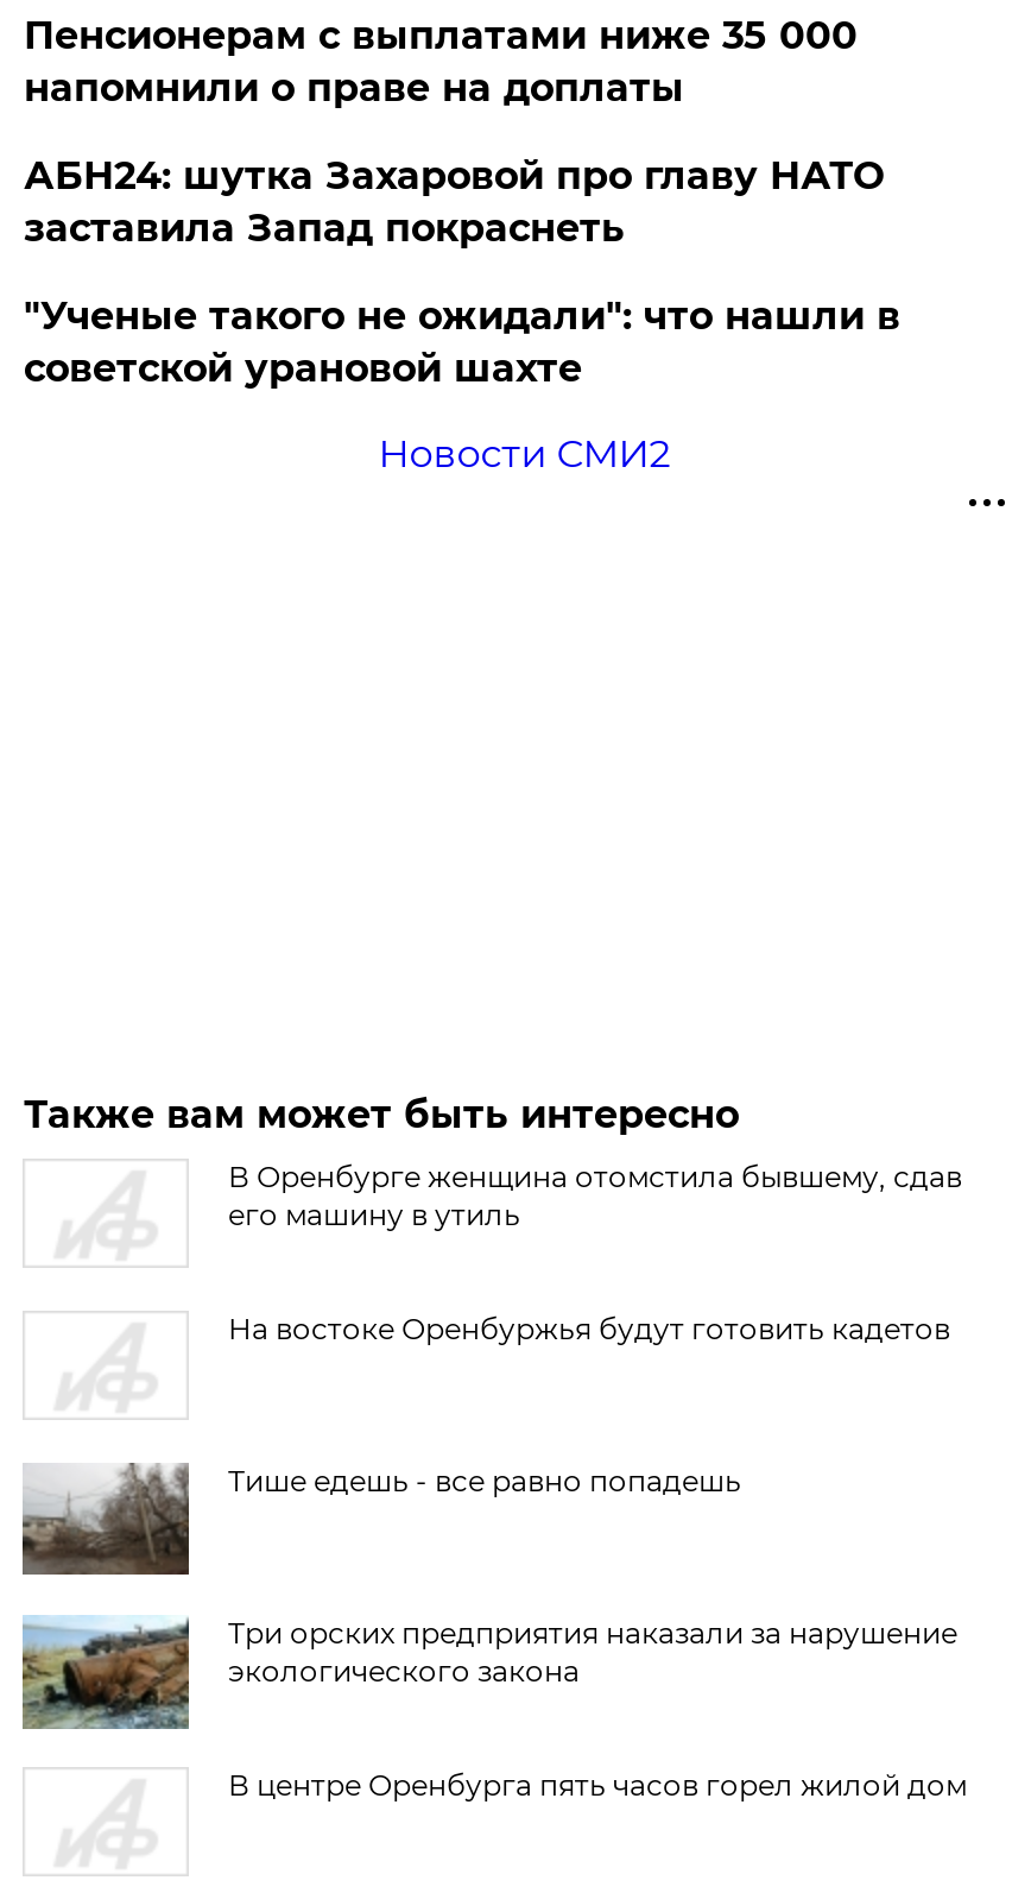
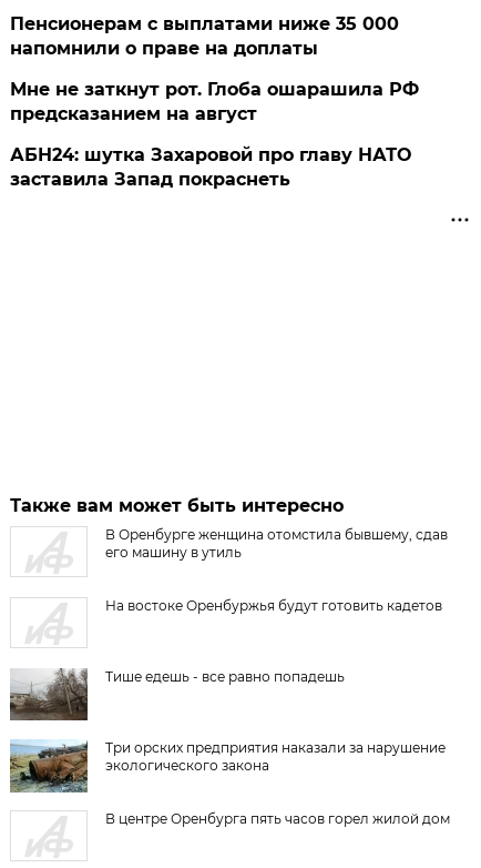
+ Мне не заткнут рот. Глоба ошарашила РФ
+ предсказанием на август

moved down: АБН24: шутка Захаровой про главу НАТО | заставила Запад покраснеть

- "Ученые такого не ожидали": что нашли в
- советской урановой шахте
- Новости СМИ2
